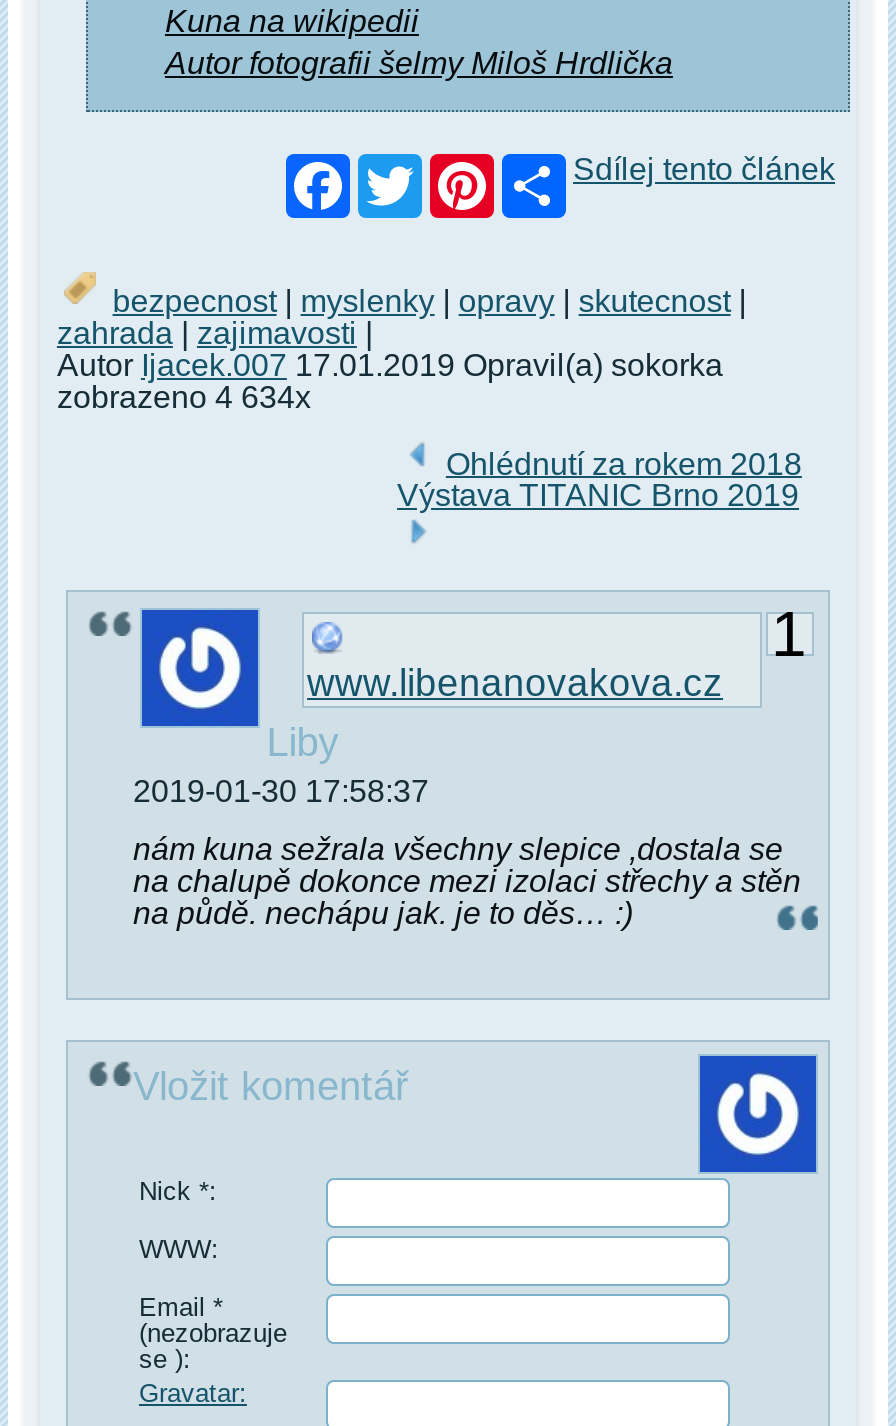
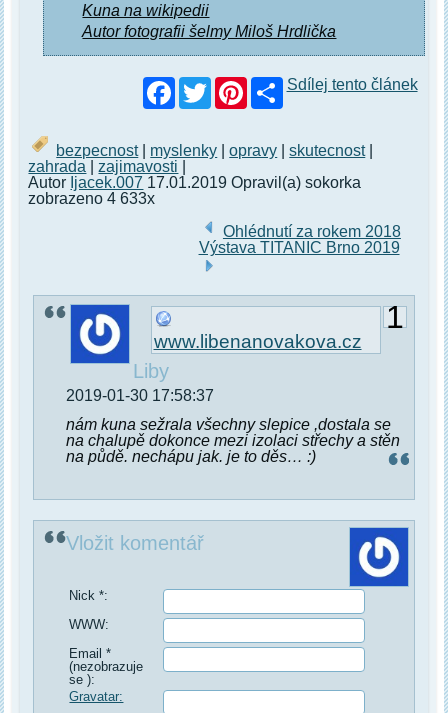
- zobrazeno 4 634x
+ zobrazeno 4 633x
